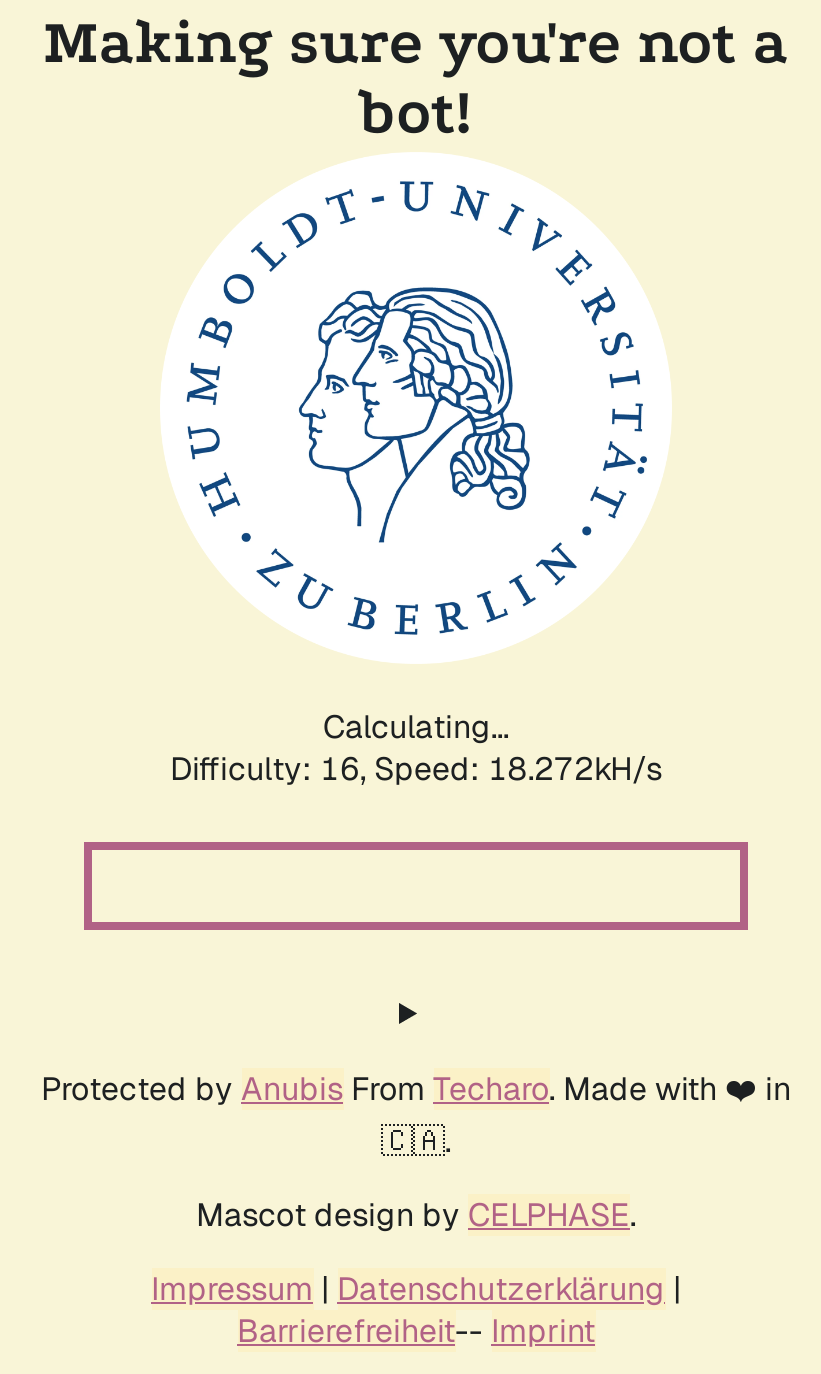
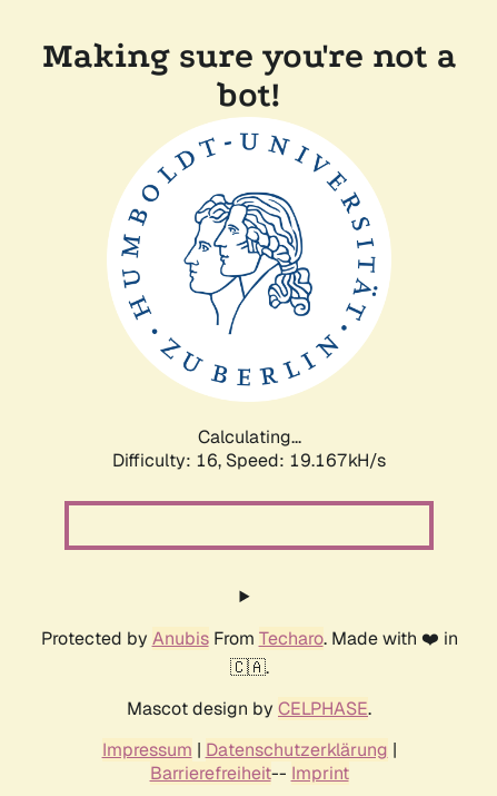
- Difficulty: 16, Speed: 18.272kH/s
+ Difficulty: 16, Speed: 19.167kH/s
